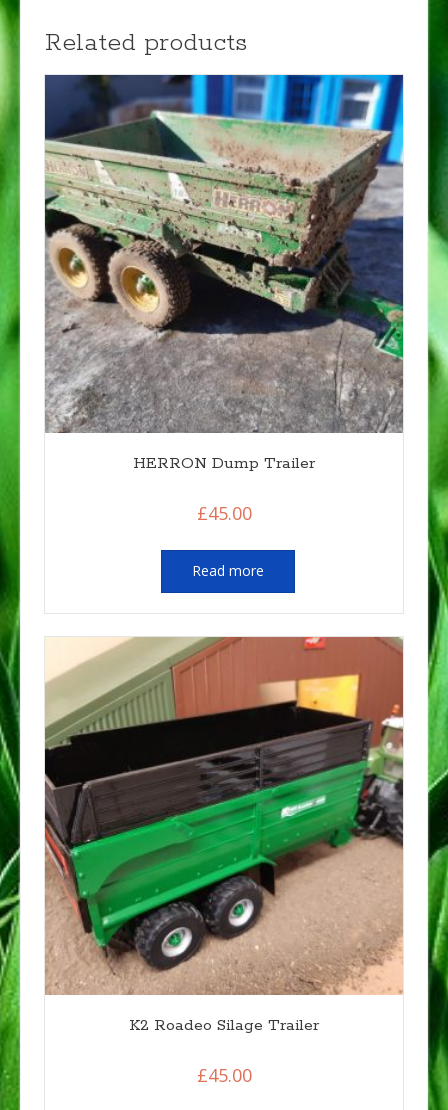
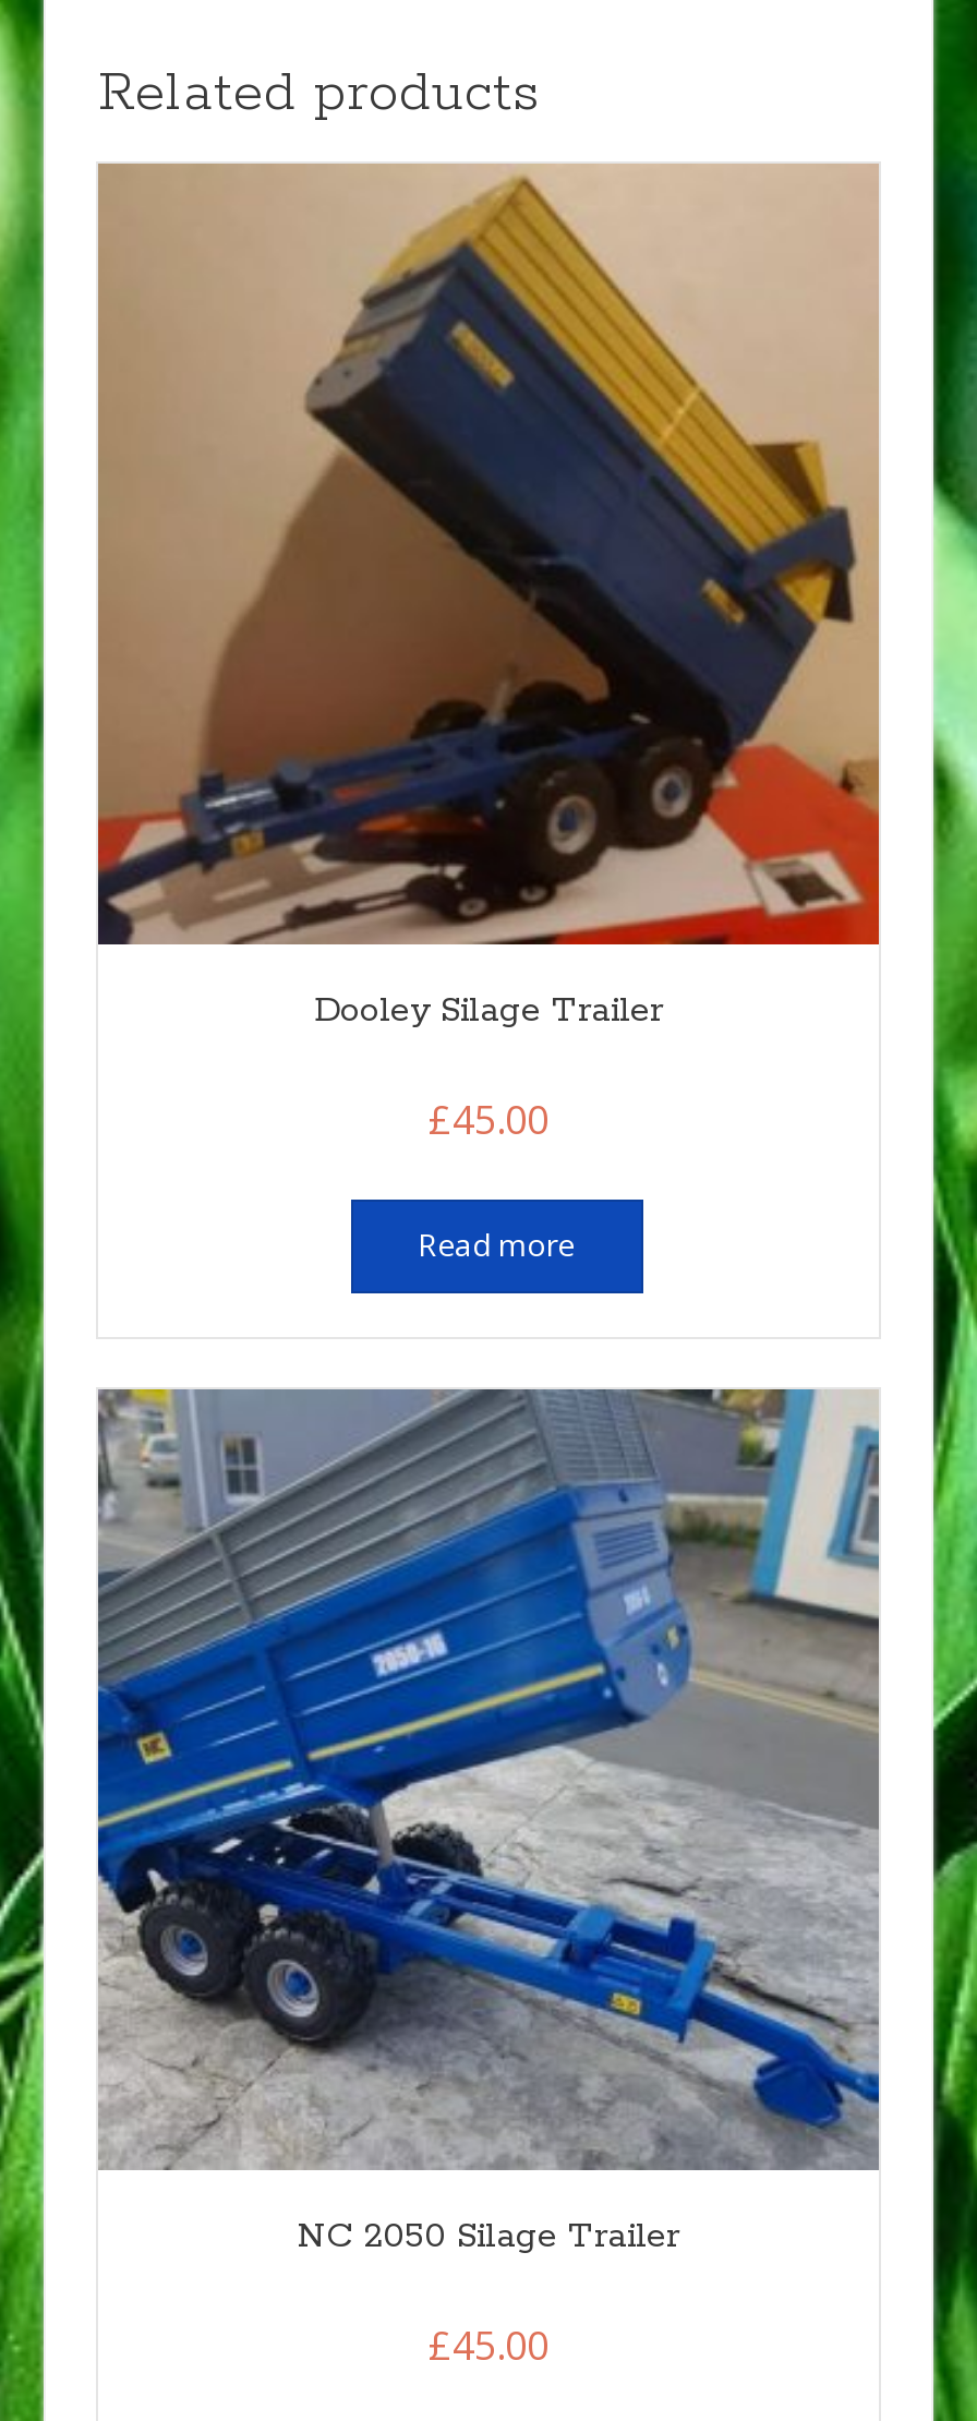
- [image]
- HERRON Dump Trailer
+ [image]
+ Dooley Silage Trailer

- [image]
- K2 Roadeo Silage Trailer
+ [image]
+ NC 2050 Silage Trailer
